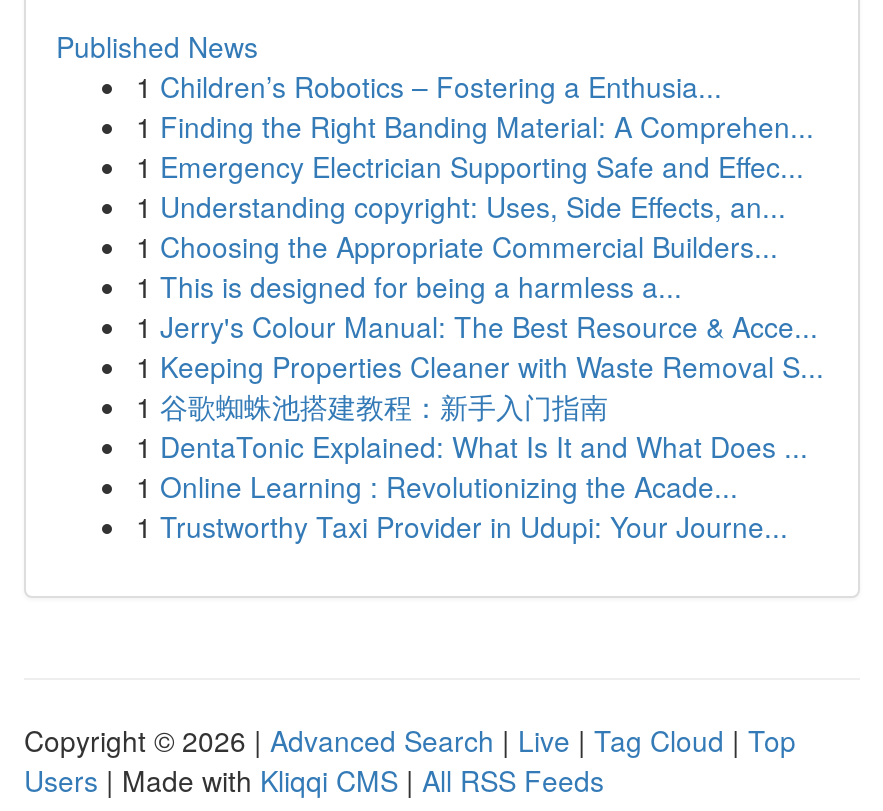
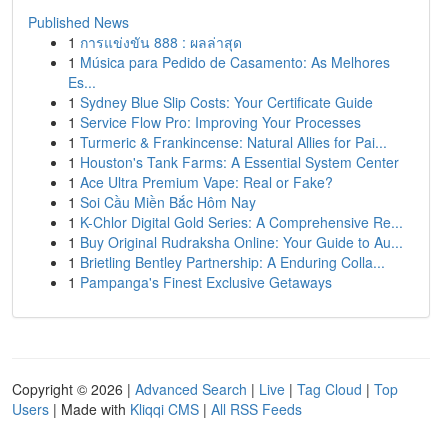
- 1 Children’s Robotics – Fostering a Enthusia...
- 1 Finding the Right Banding Material: A Comprehen...
- 1 Emergency Electrician Supporting Safe and Effec...
- 1 Understanding copyright: Uses, Side Effects, an...
- 1 Choosing the Appropriate Commercial Builders...
- 1 This is designed for being a harmless a...
- 1 Jerry's Colour Manual: The Best Resource & Acce...
- 1 Keeping Properties Cleaner with Waste Removal S...
- 1 谷歌蜘蛛池搭建教程：新手入门指南
- 1 DentaTonic Explained: What Is It and What Does ...
- 1 Online Learning : Revolutionizing the Acade...
- 1 Trustworthy Taxi Provider in Udupi: Your Journe...
+ 1 การแข่งขัน 888 : ผลล่าสุด
+ 1 Música para Pedido de Casamento: As Melhores
+ Es...
+ 1 Sydney Blue Slip Costs: Your Certificate Guide
+ 1 Service Flow Pro: Improving Your Processes
+ 1 Turmeric & Frankincense: Natural Allies for Pai...
+ 1 Houston's Tank Farms: A Essential System Center
+ 1 Ace Ultra Premium Vape: Real or Fake?
+ 1 Soi Cầu Miền Bắc Hôm Nay
+ 1 K-Chlor Digital Gold Series: A Comprehensive Re...
+ 1 Buy Original Rudraksha Online: Your Guide to Au...
+ 1 Brietling Bentley Partnership: A Enduring Colla...
+ 1 Pampanga's Finest Exclusive Getaways
